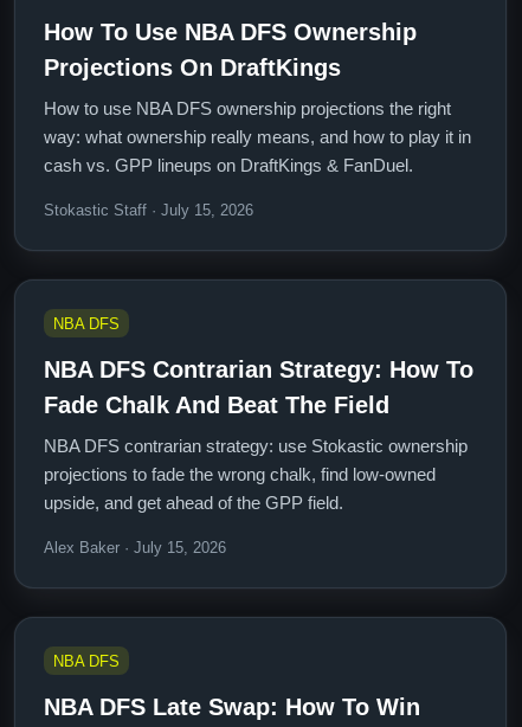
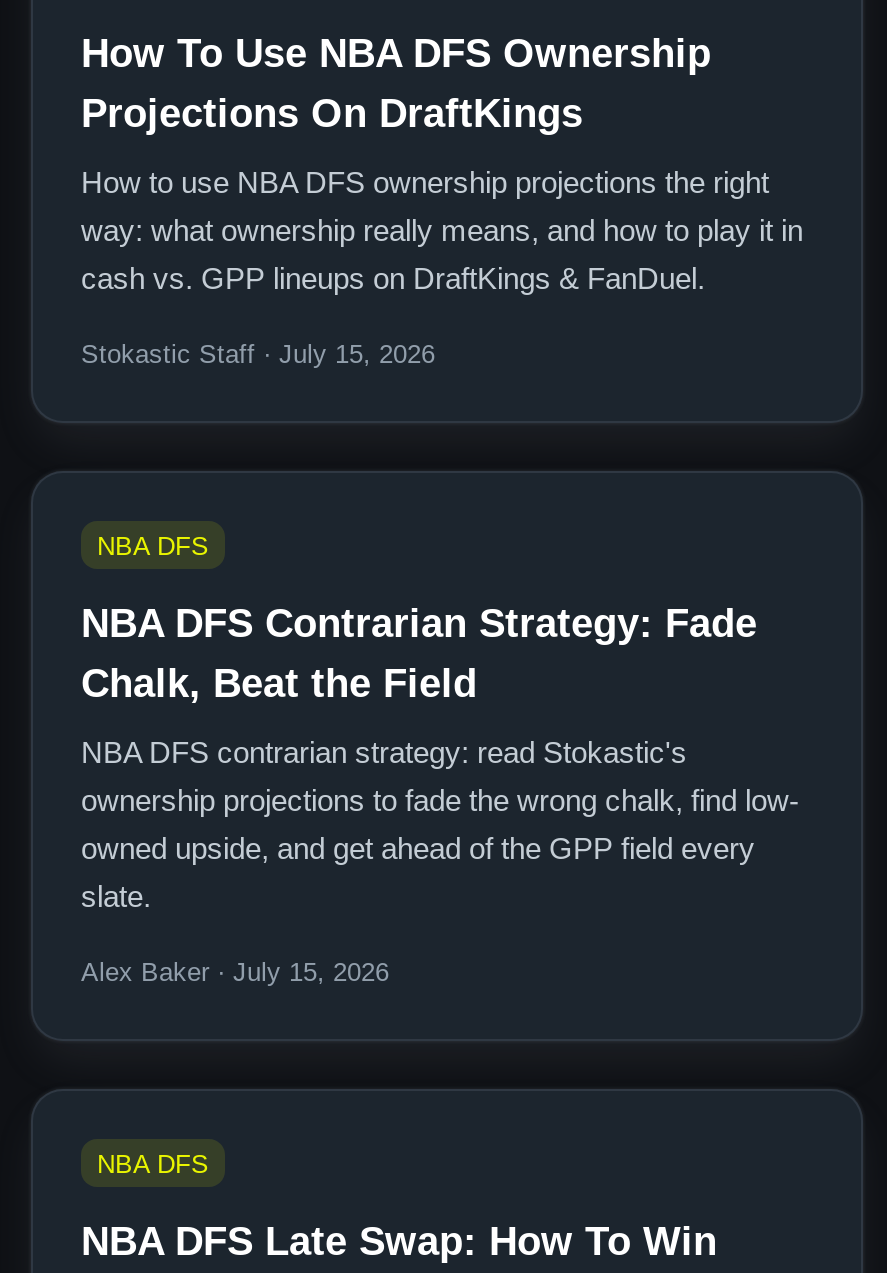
- NBA DFS Contrarian Strategy: How To
- Fade Chalk And Beat The Field
+ NBA DFS Contrarian Strategy: Fade
+ Chalk, Beat the Field

- NBA DFS contrarian strategy: use Stokastic ownership
- projections to fade the wrong chalk, find low-owned
- upside, and get ahead of the GPP field.
+ NBA DFS contrarian strategy: read Stokastic's
+ ownership projections to fade the wrong chalk, find low-
+ owned upside, and get ahead of the GPP field every
+ slate.
